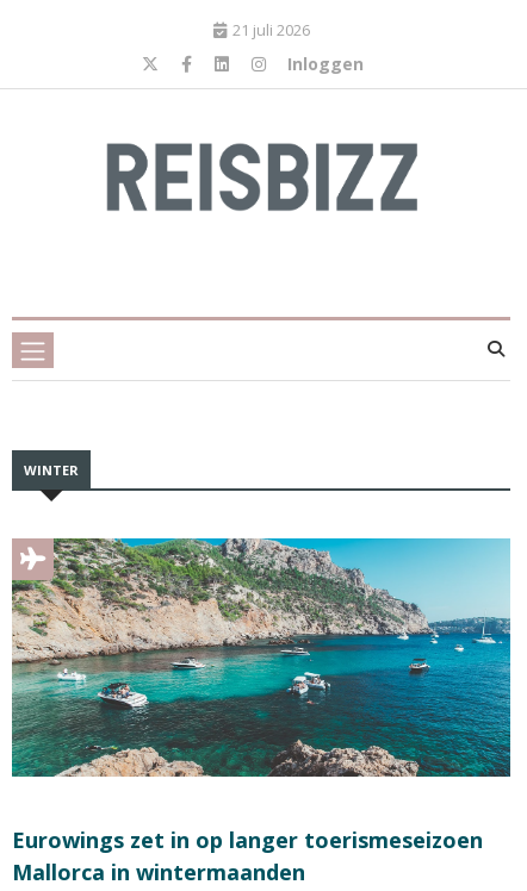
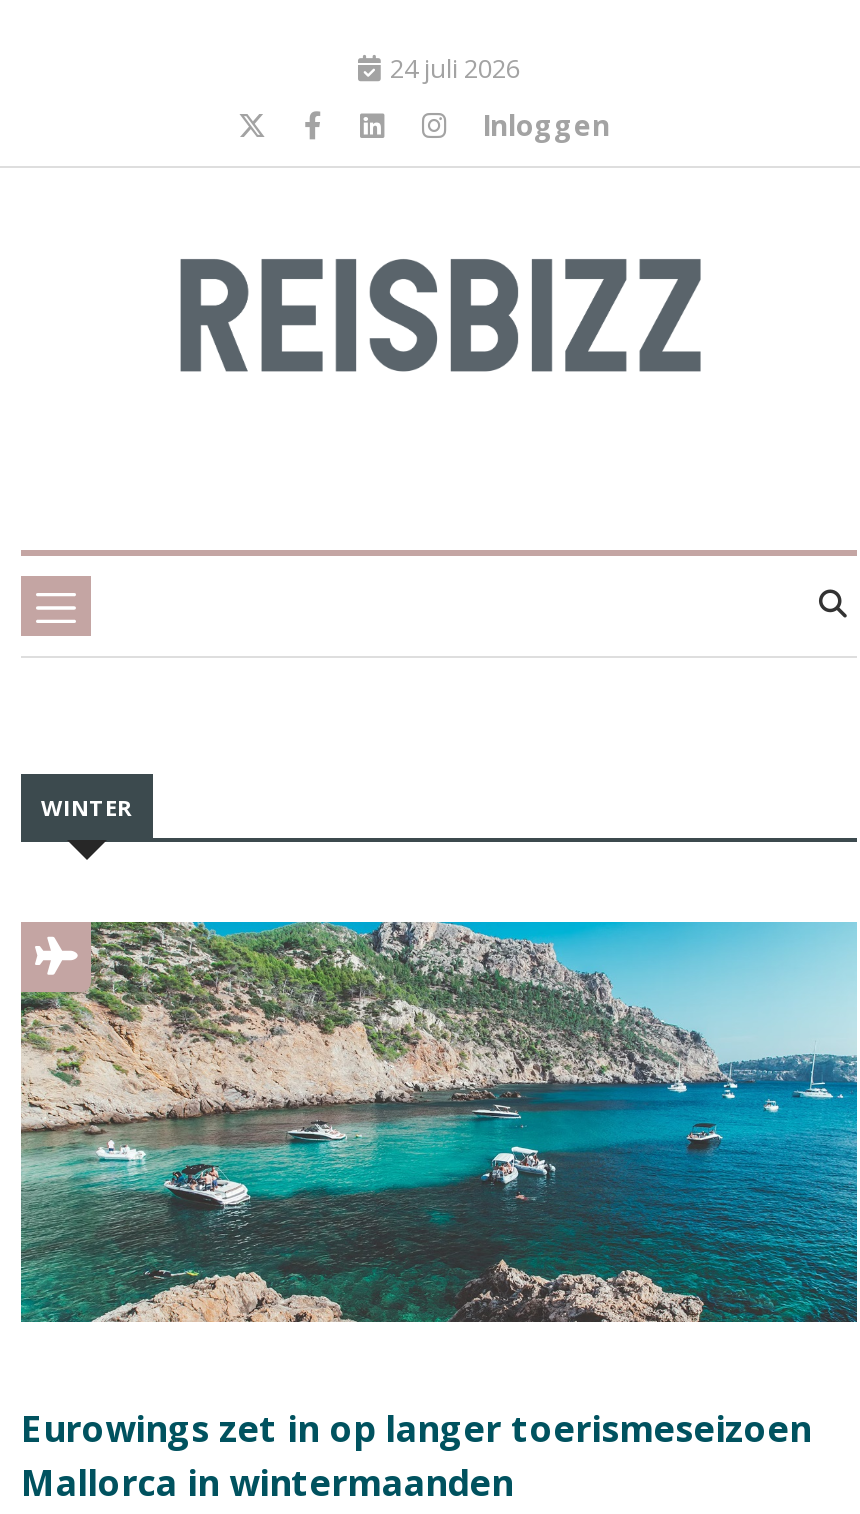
- 21 juli 2026
+ 24 juli 2026
